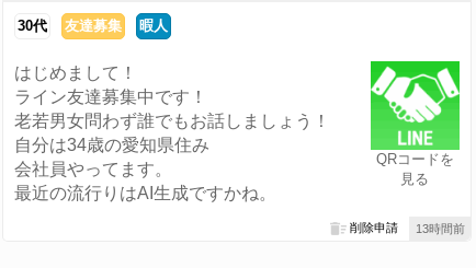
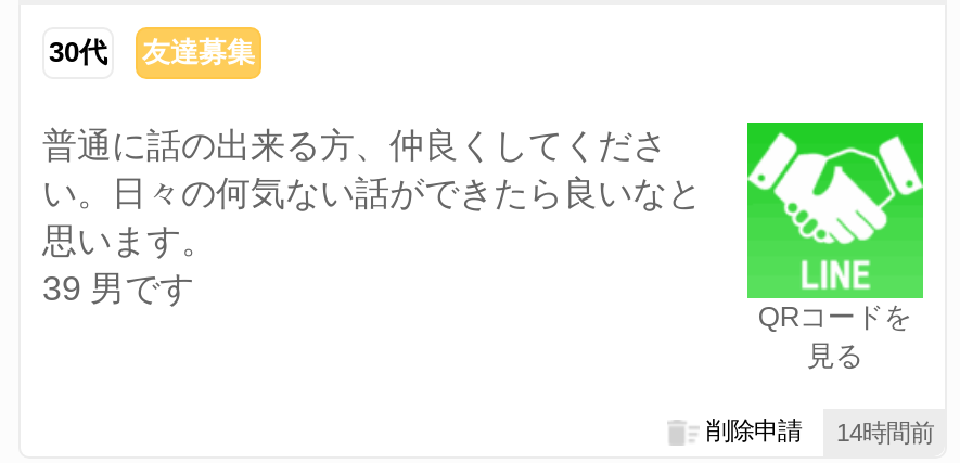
- 暇人

- はじめまして！
- ライン友達募集中です！
- 老若男女問わず誰でもお話しましょう！
- 自分は34歳の愛知県住み
- 会社員やってます。
- 最近の流行りはAI生成ですかね。
+ 普通に話の出来る方、仲良くしてくださ
+ い。日々の何気ない話ができたら良いなと
+ 思います。
+ 39 男です

- 削除申請 13時間前
+ 削除申請 14時間前
